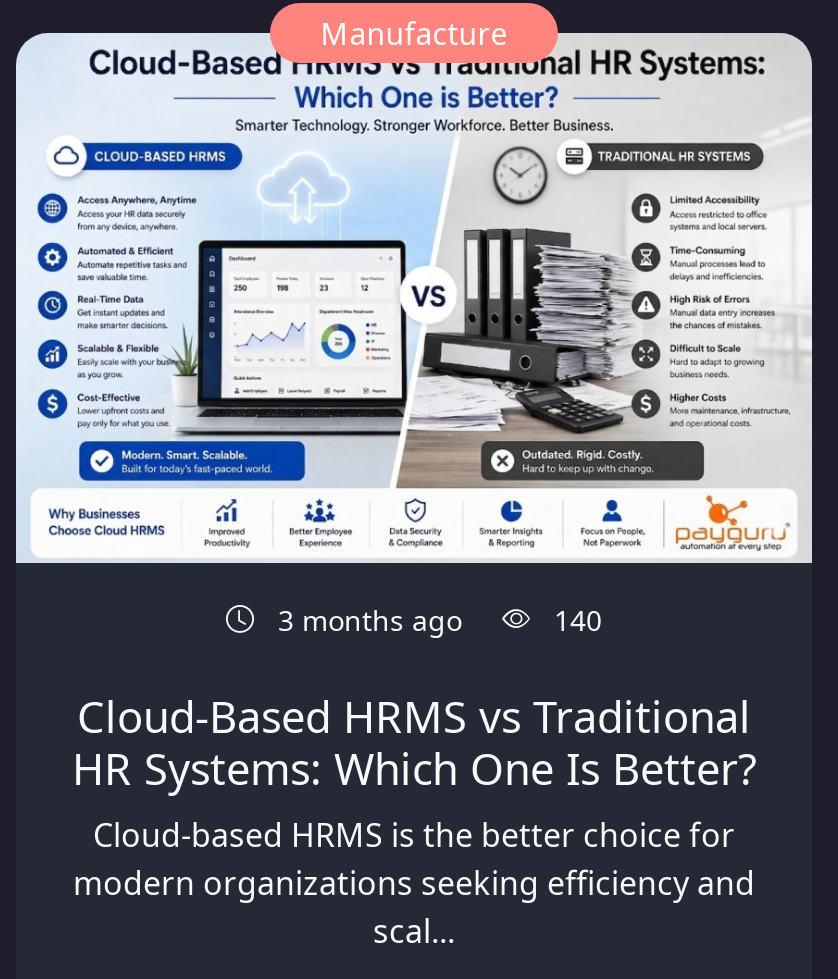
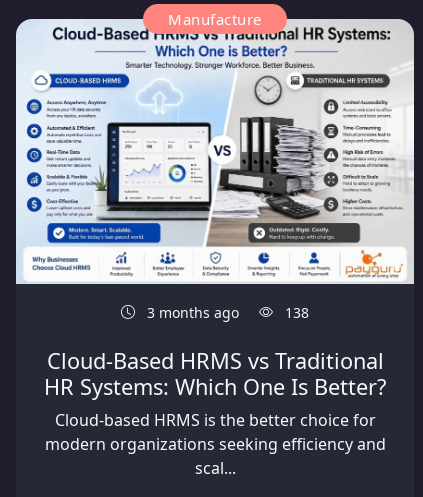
- 140
+ 138
